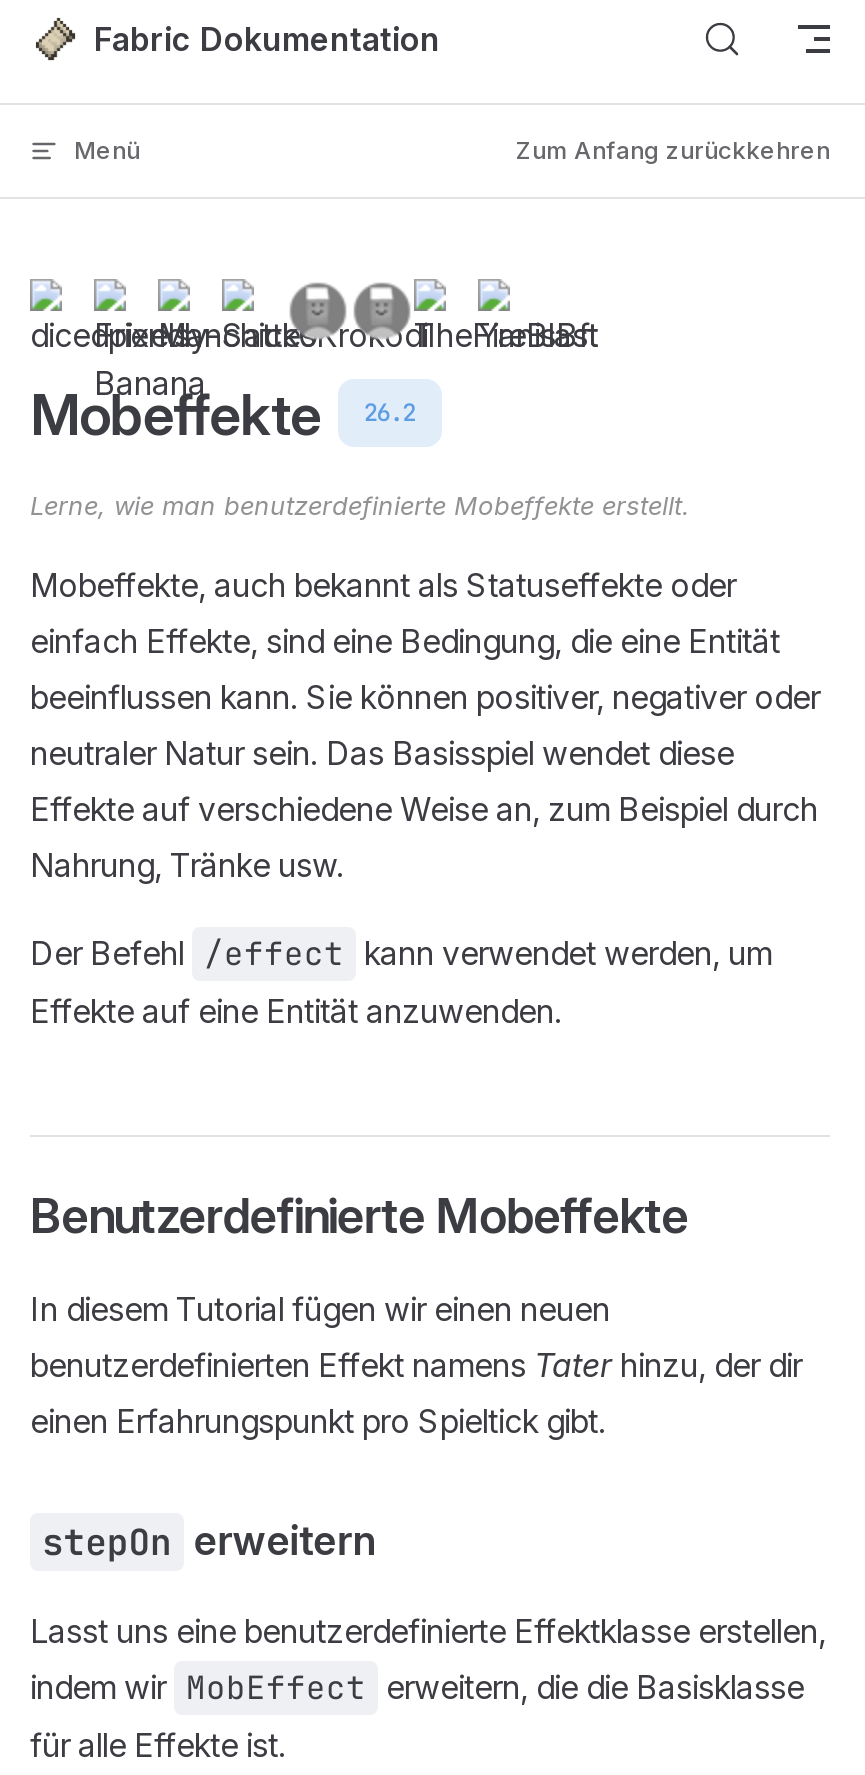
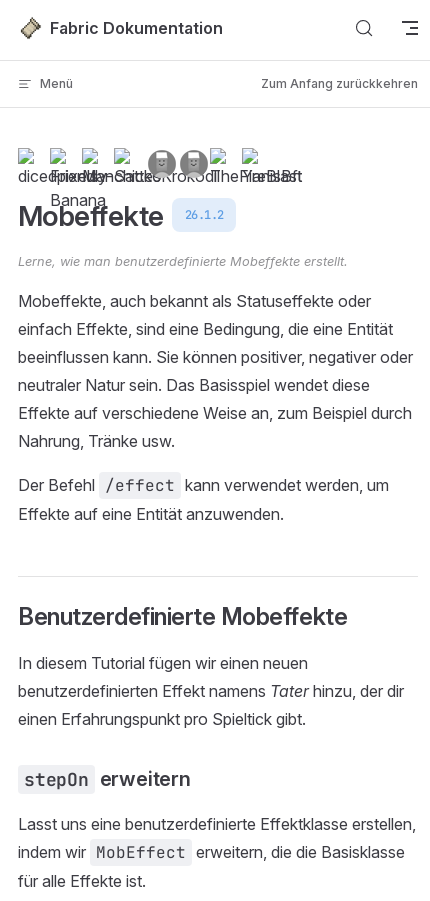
- Mobeffekte 26.2
+ Mobeffekte 26.1.2
